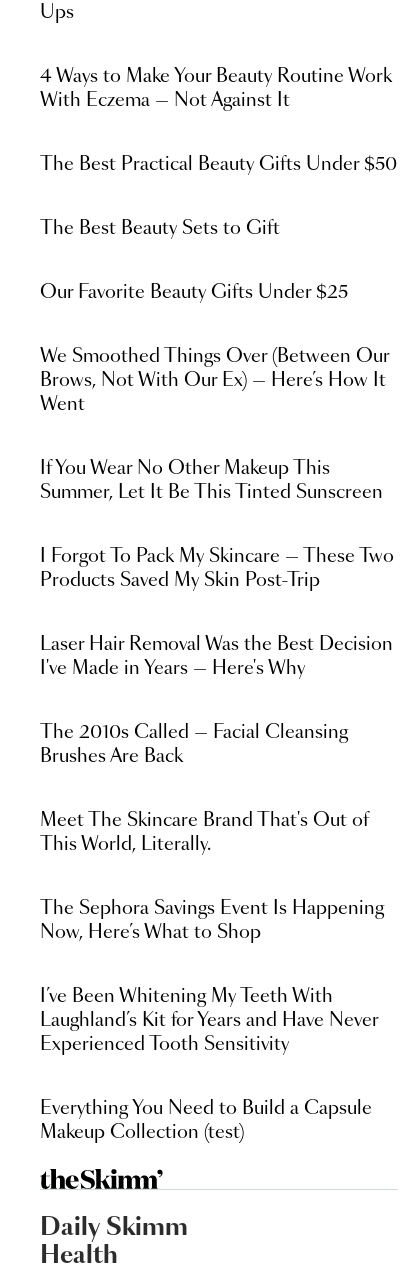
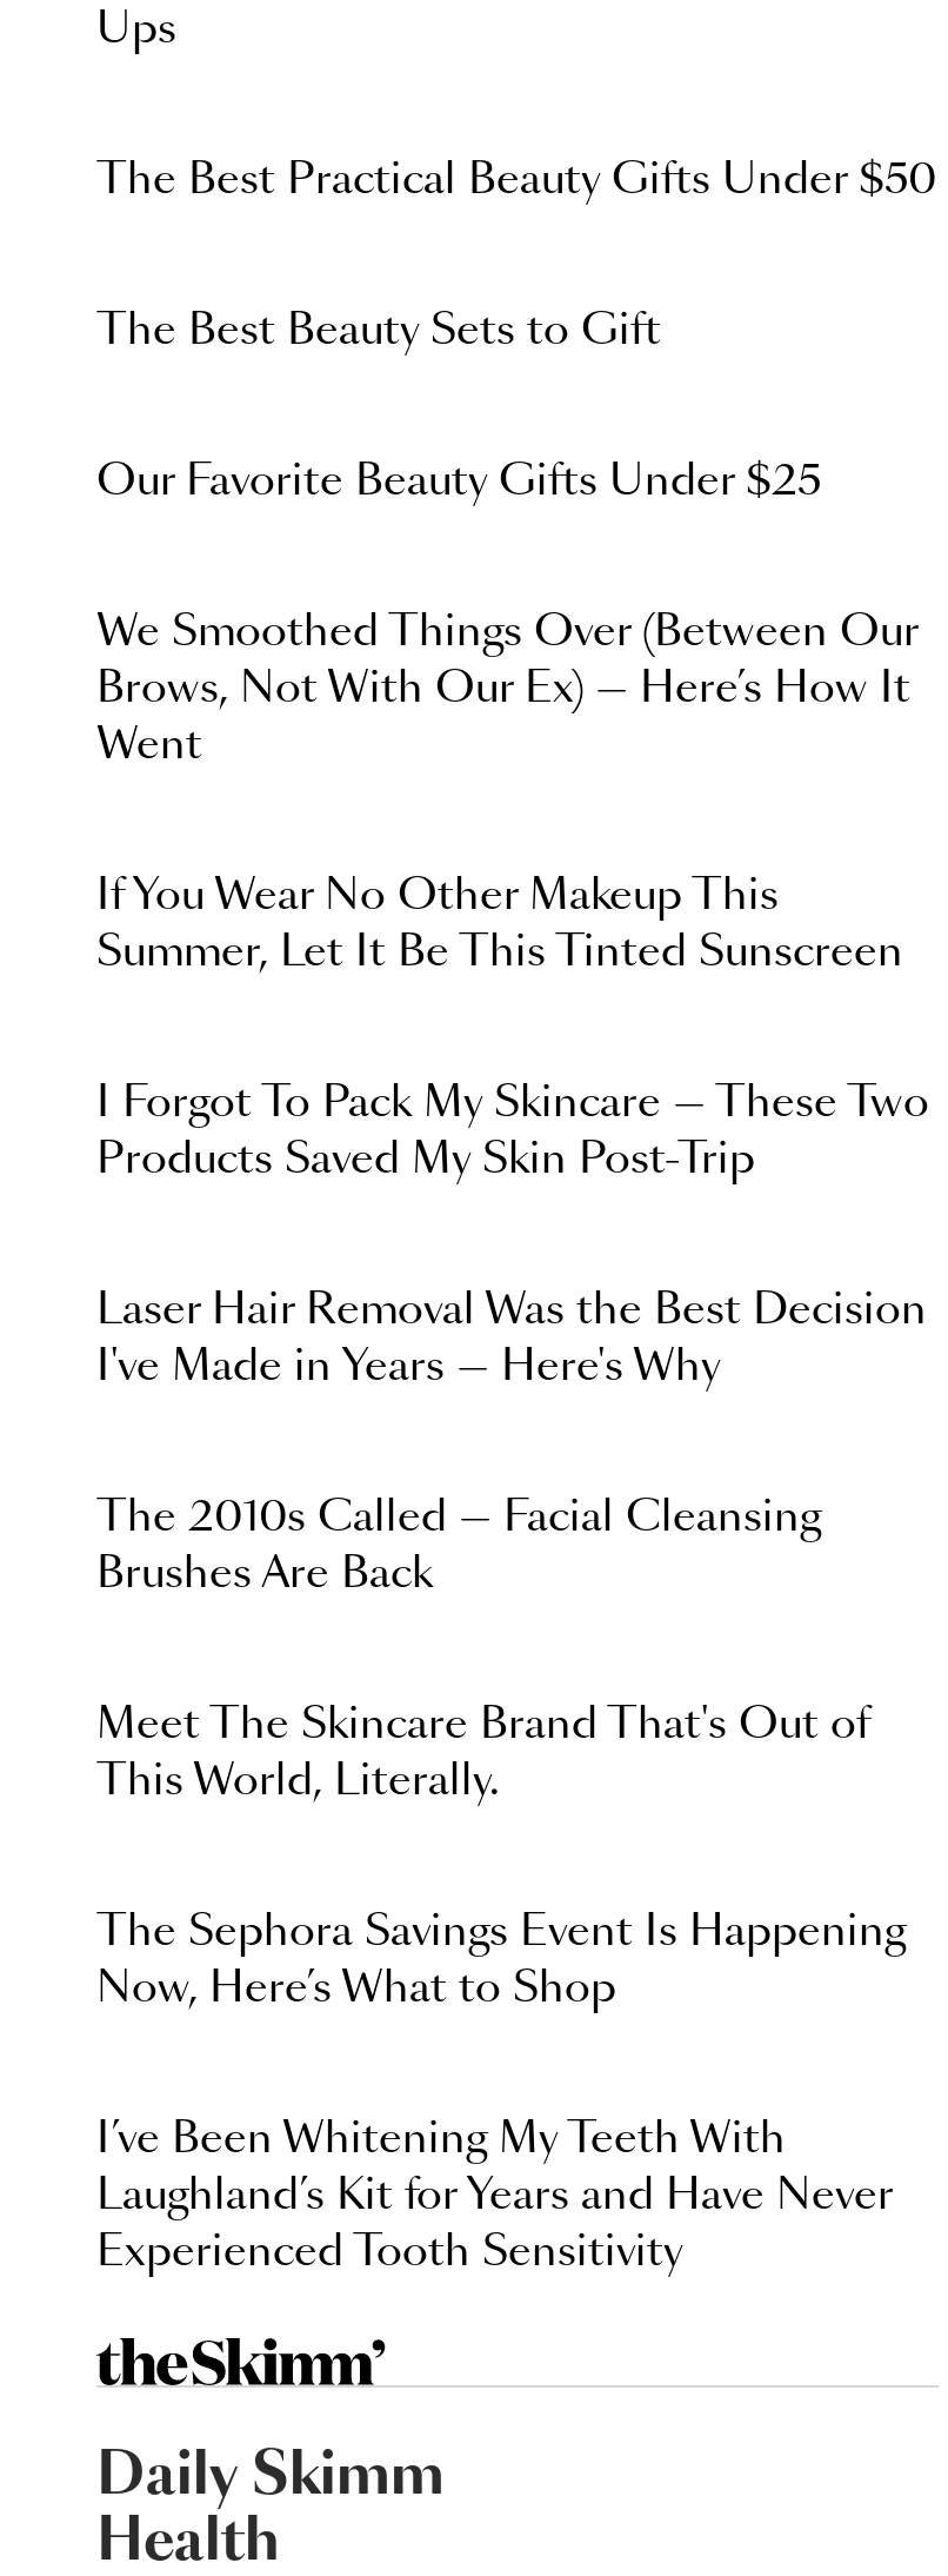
- 4 Ways to Make Your Beauty Routine Work
- With Eczema — Not Against It

- Everything You Need to Build a Capsule
- Makeup Collection (test)
